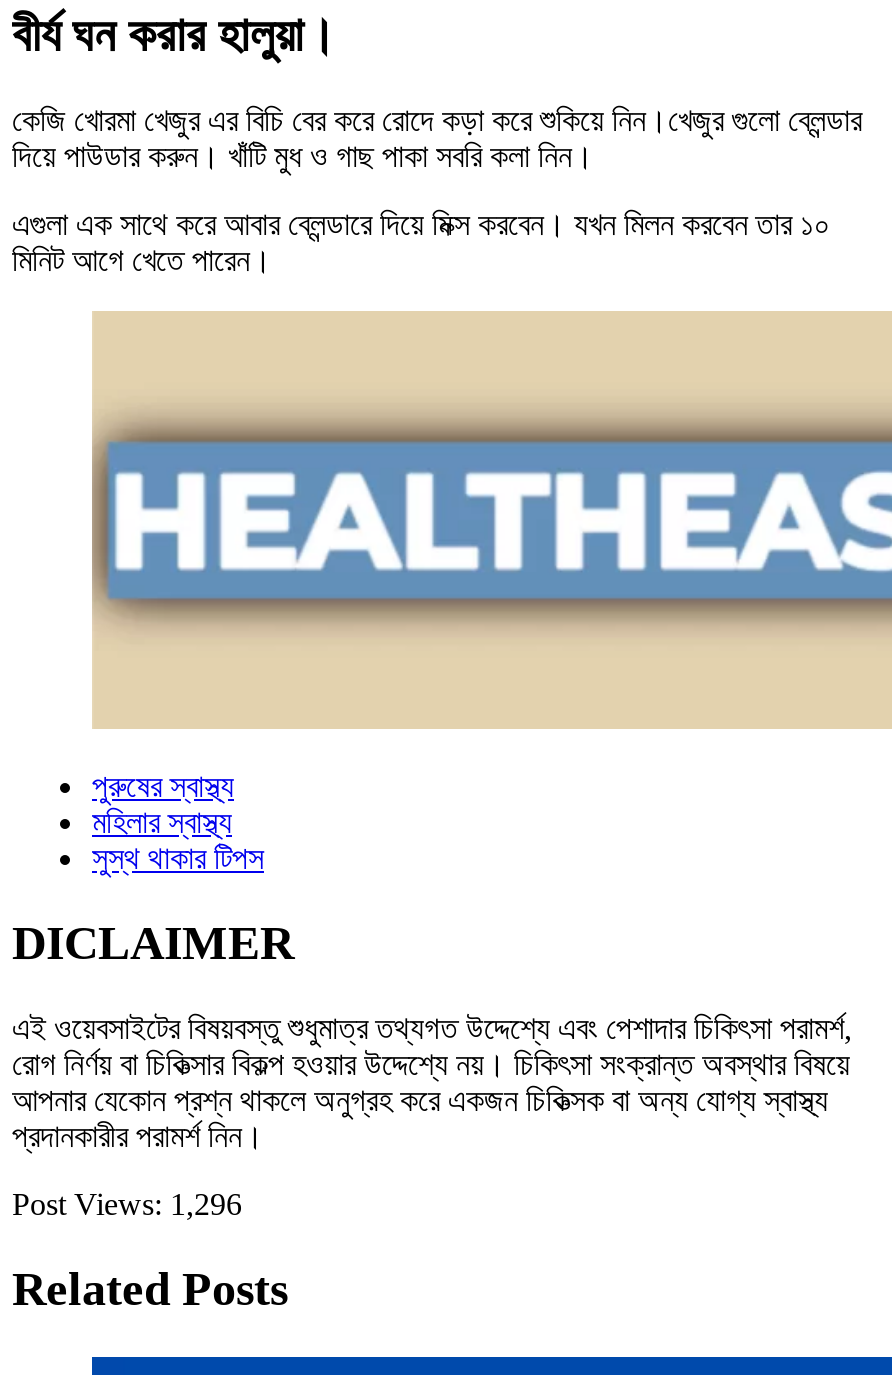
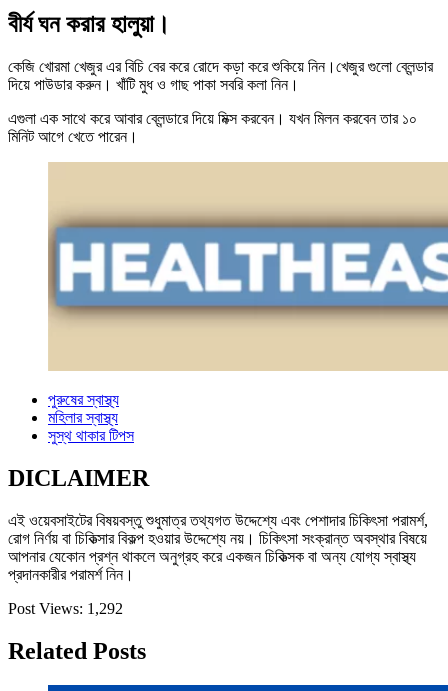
- Post Views: 1,296
+ Post Views: 1,292
